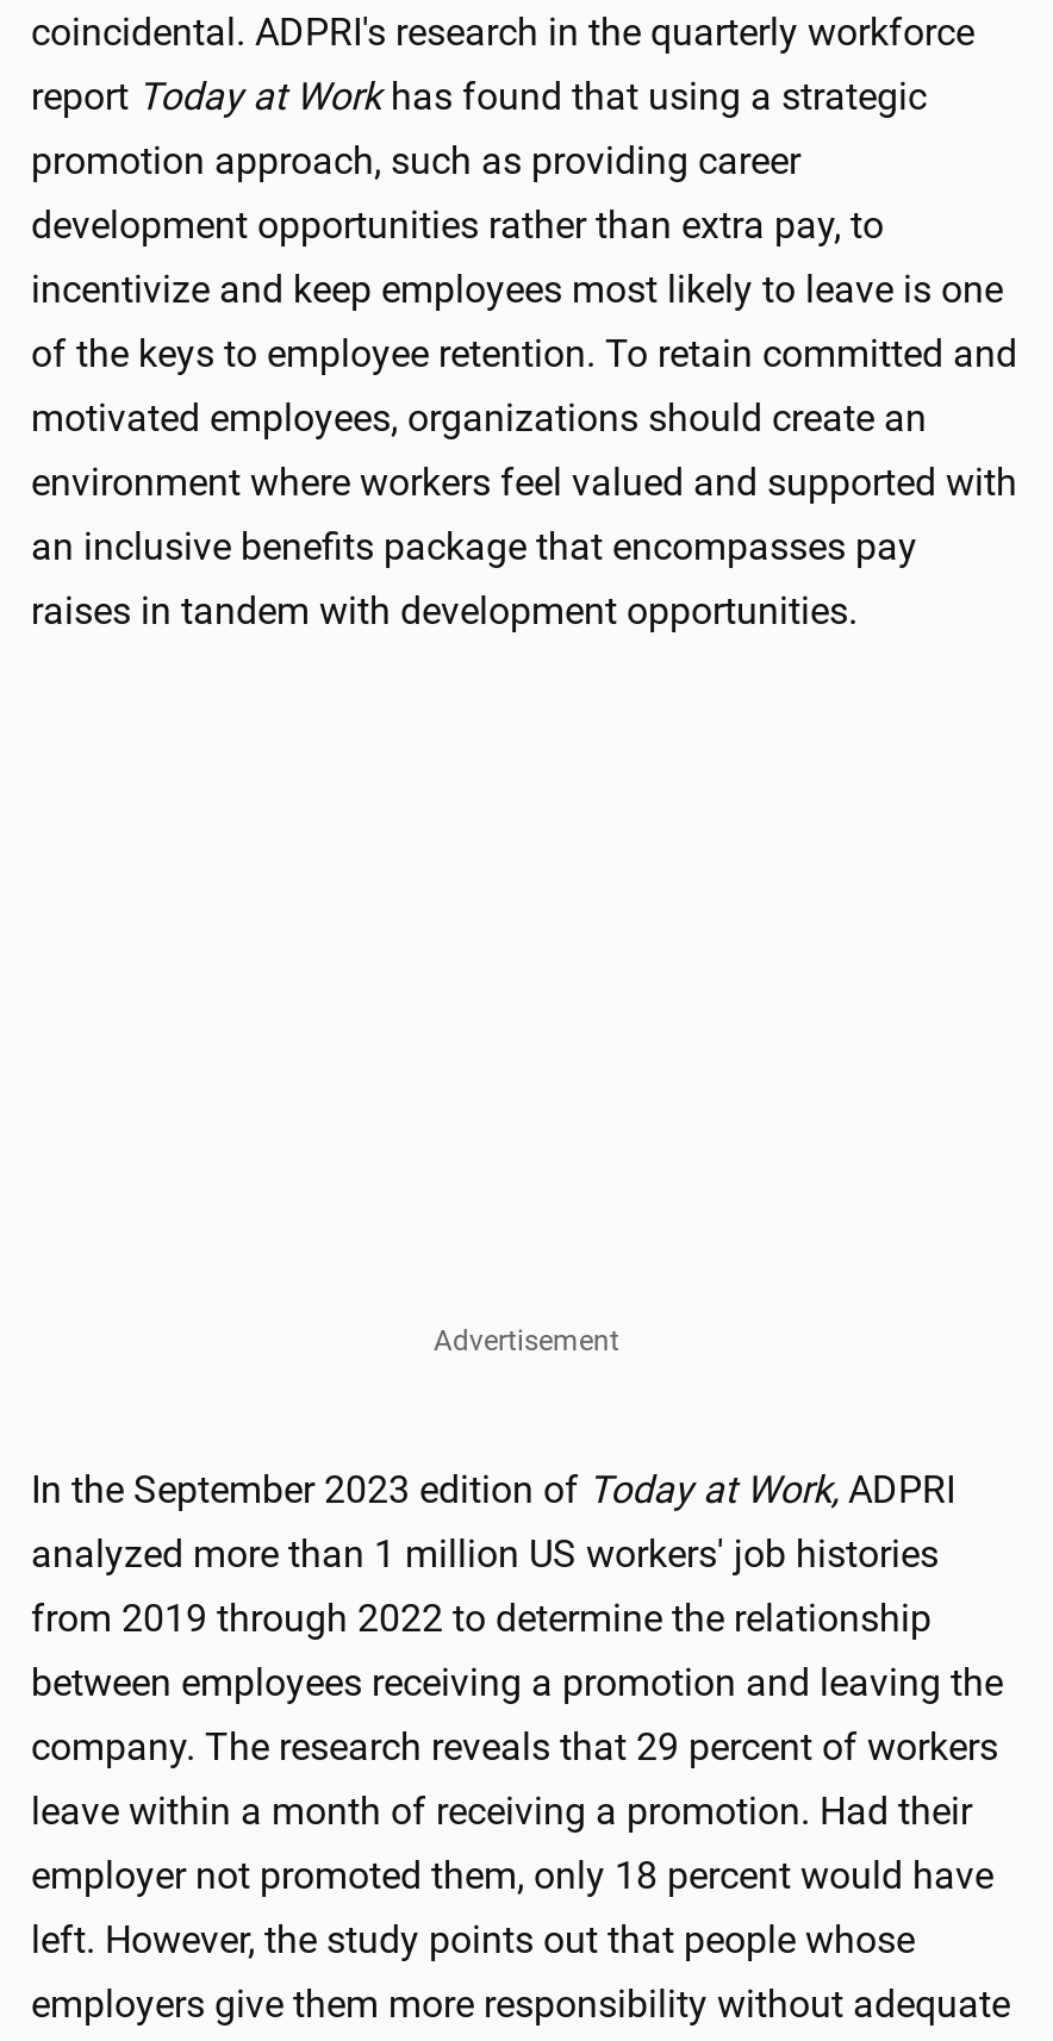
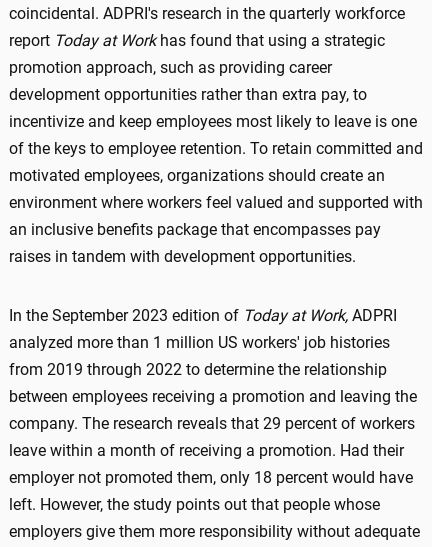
- Advertisement
